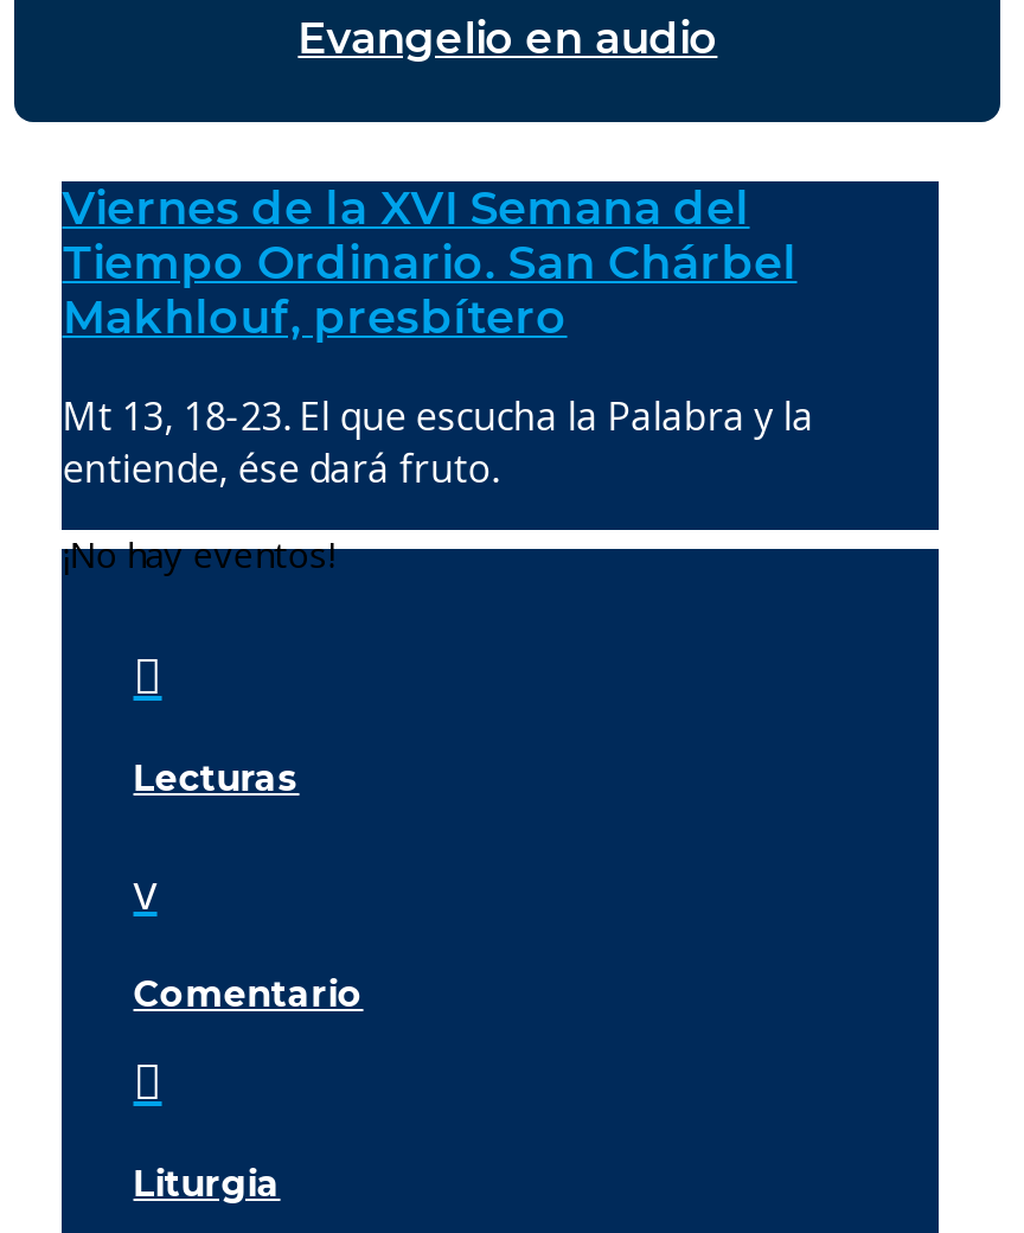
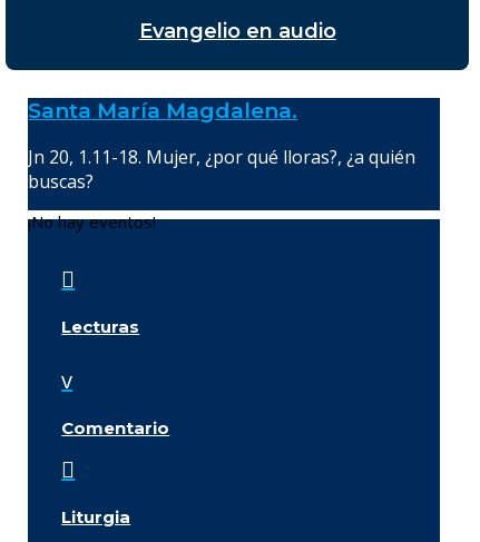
- Viernes de la XVI Semana del
- Tiempo Ordinario. San Chárbel
- Makhlouf, presbítero
+ Santa María Magdalena.

- Mt 13, 18-23. El que escucha la Palabra y la
- entiende, ése dará fruto.
+ Jn 20, 1.11-18. Mujer, ¿por qué lloras?, ¿a quién
+ buscas?
